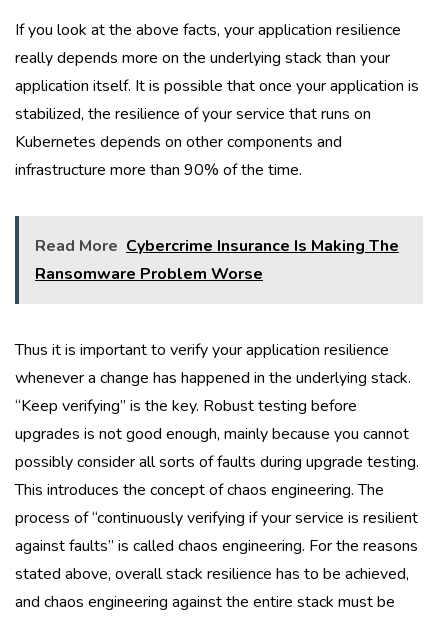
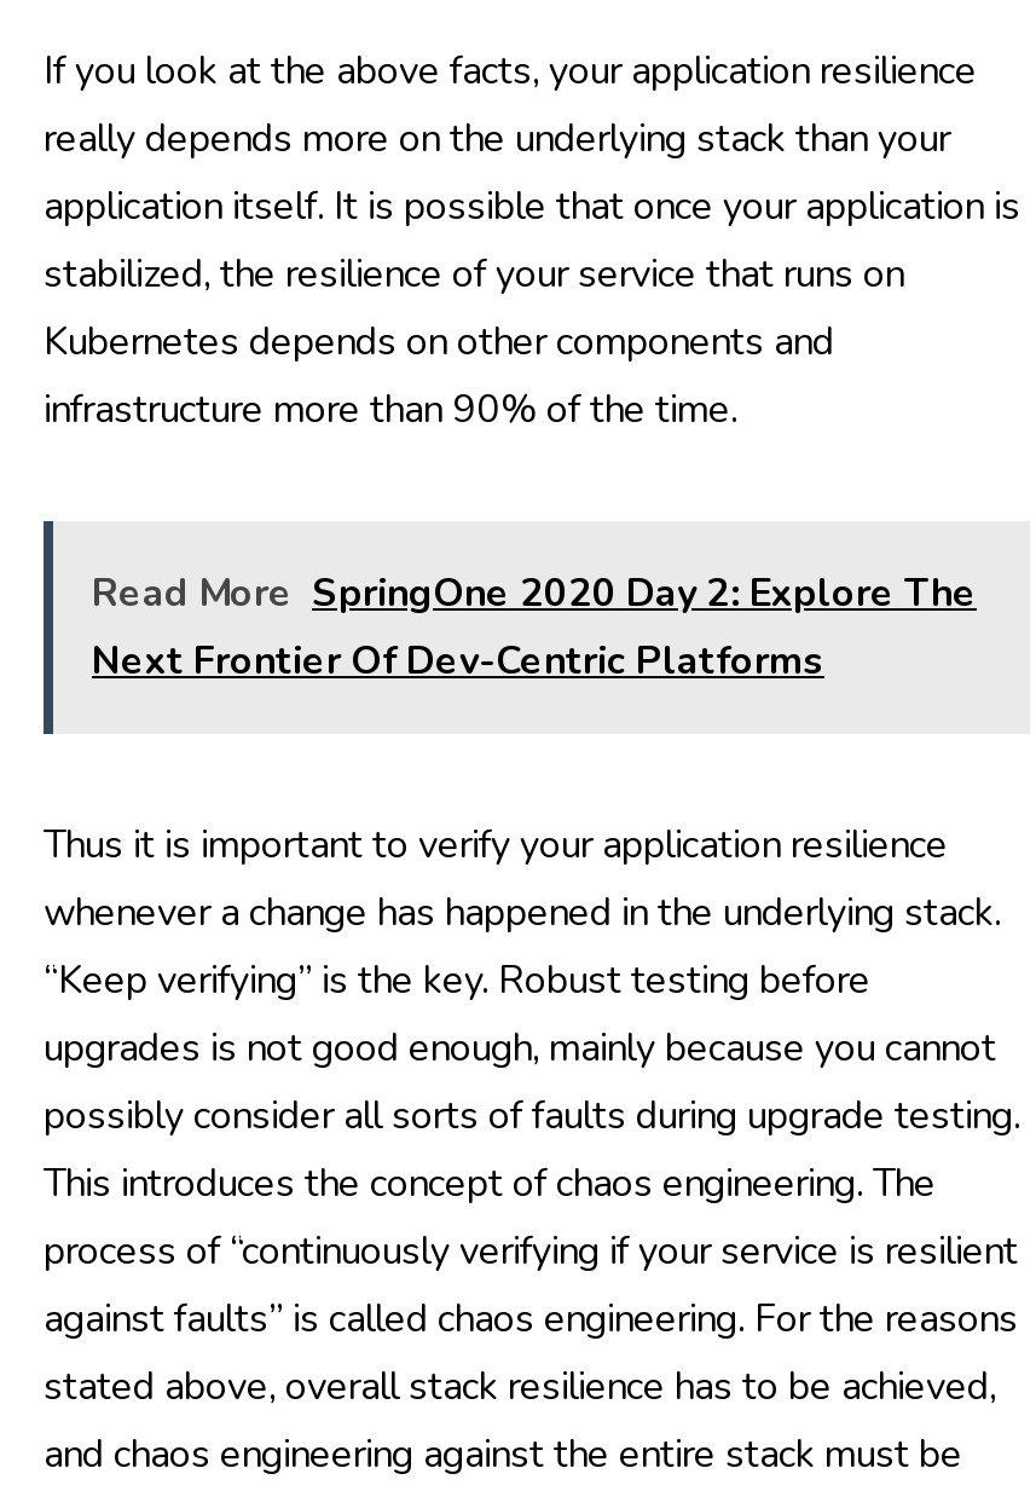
- Read More Cybercrime Insurance Is Making The
- Ransomware Problem Worse
+ Read More SpringOne 2020 Day 2: Explore The
+ Next Frontier Of Dev-Centric Platforms
